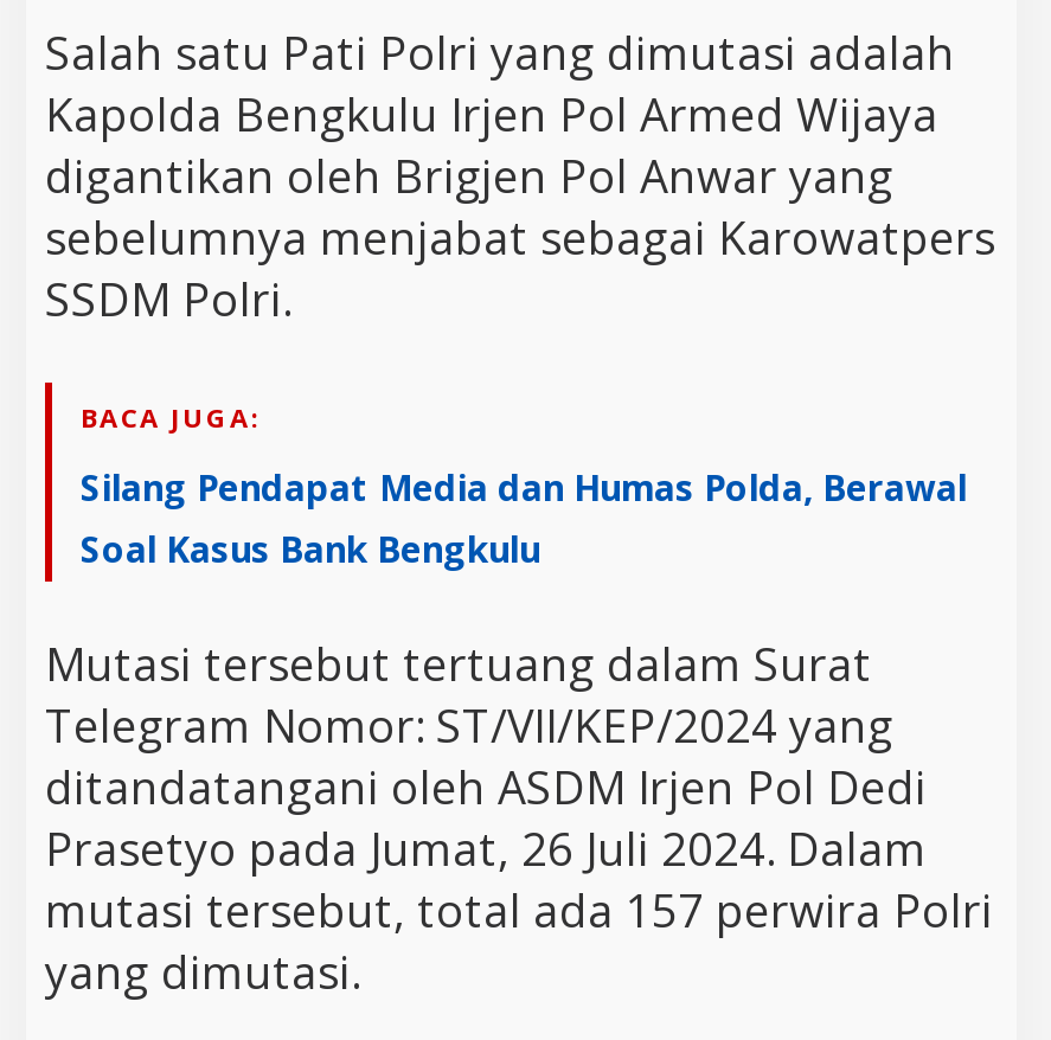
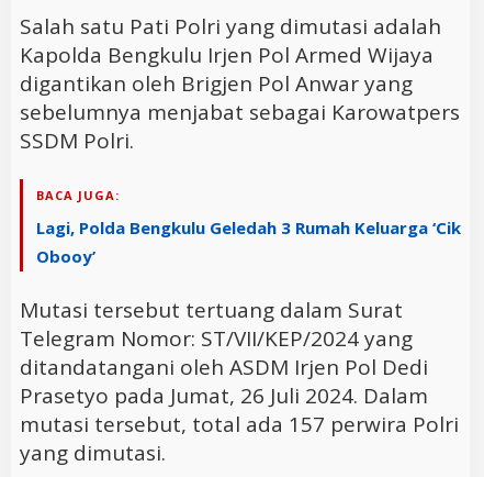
- Silang Pendapat Media dan Humas Polda, Berawal
- Soal Kasus Bank Bengkulu
+ Lagi, Polda Bengkulu Geledah 3 Rumah Keluarga ‘Cik
+ Obooy’
